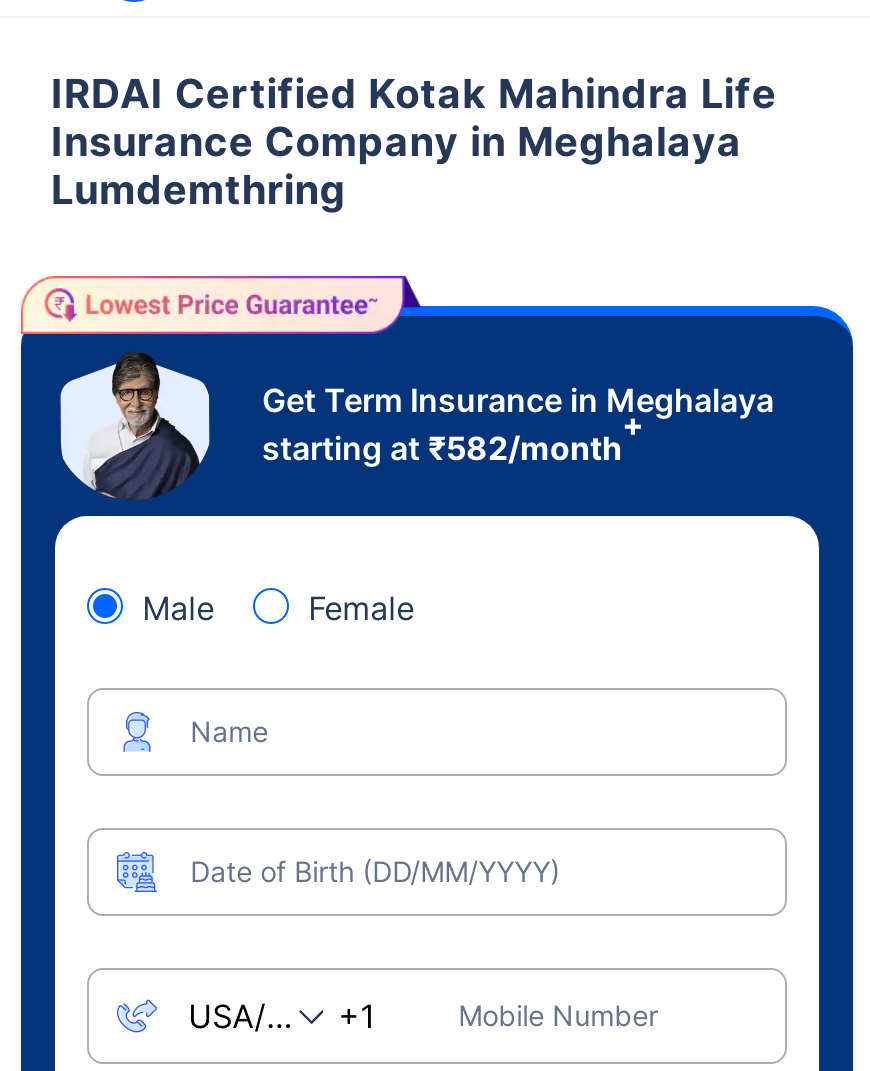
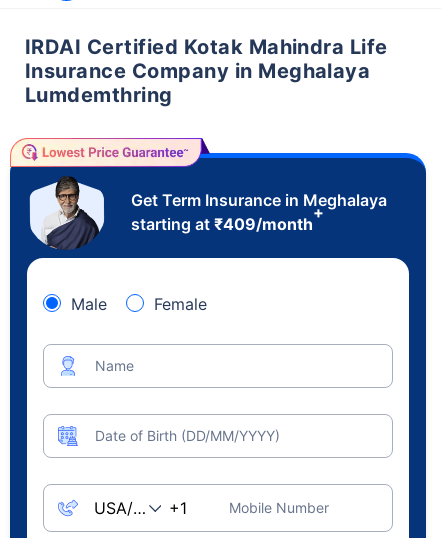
- starting at ₹582/month
+ starting at ₹409/month
